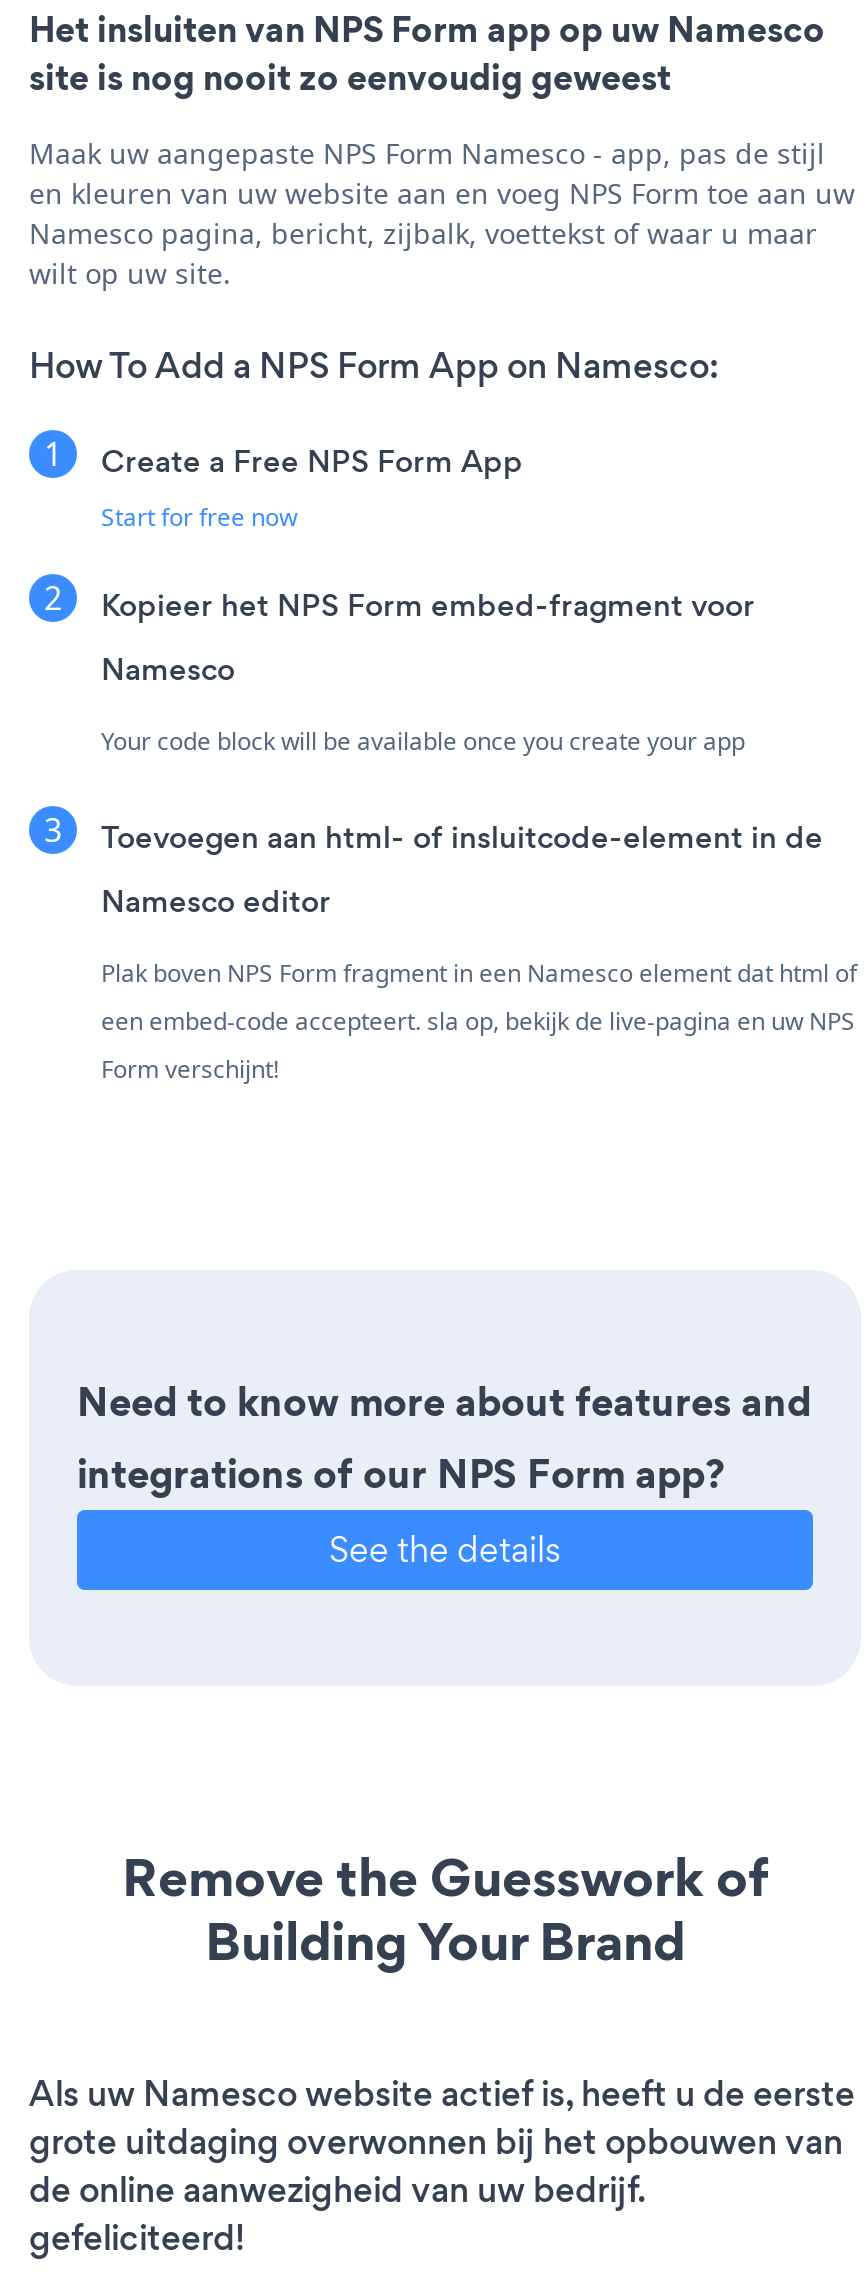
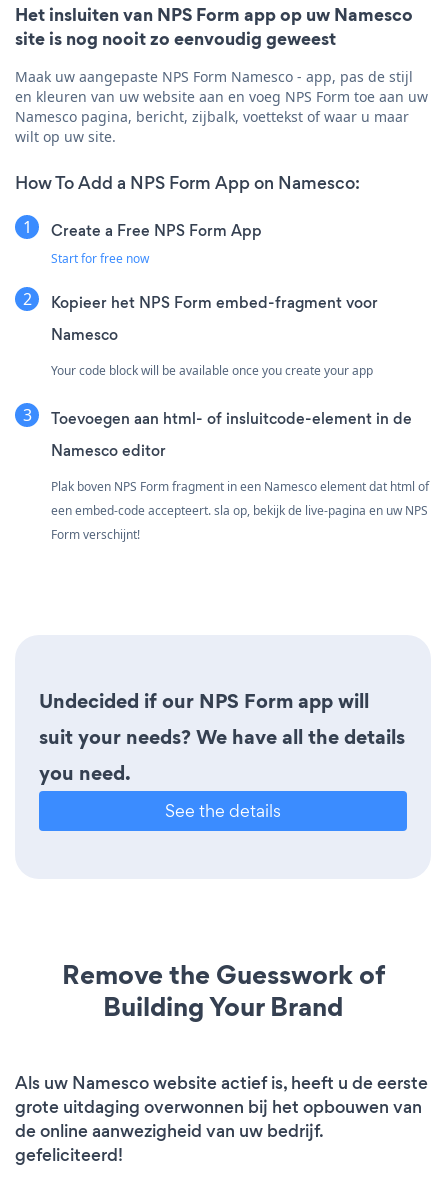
- Need to know more about features and
- integrations of our NPS Form app?
+ Undecided if our NPS Form app will
+ suit your needs? We have all the details
+ you need.
